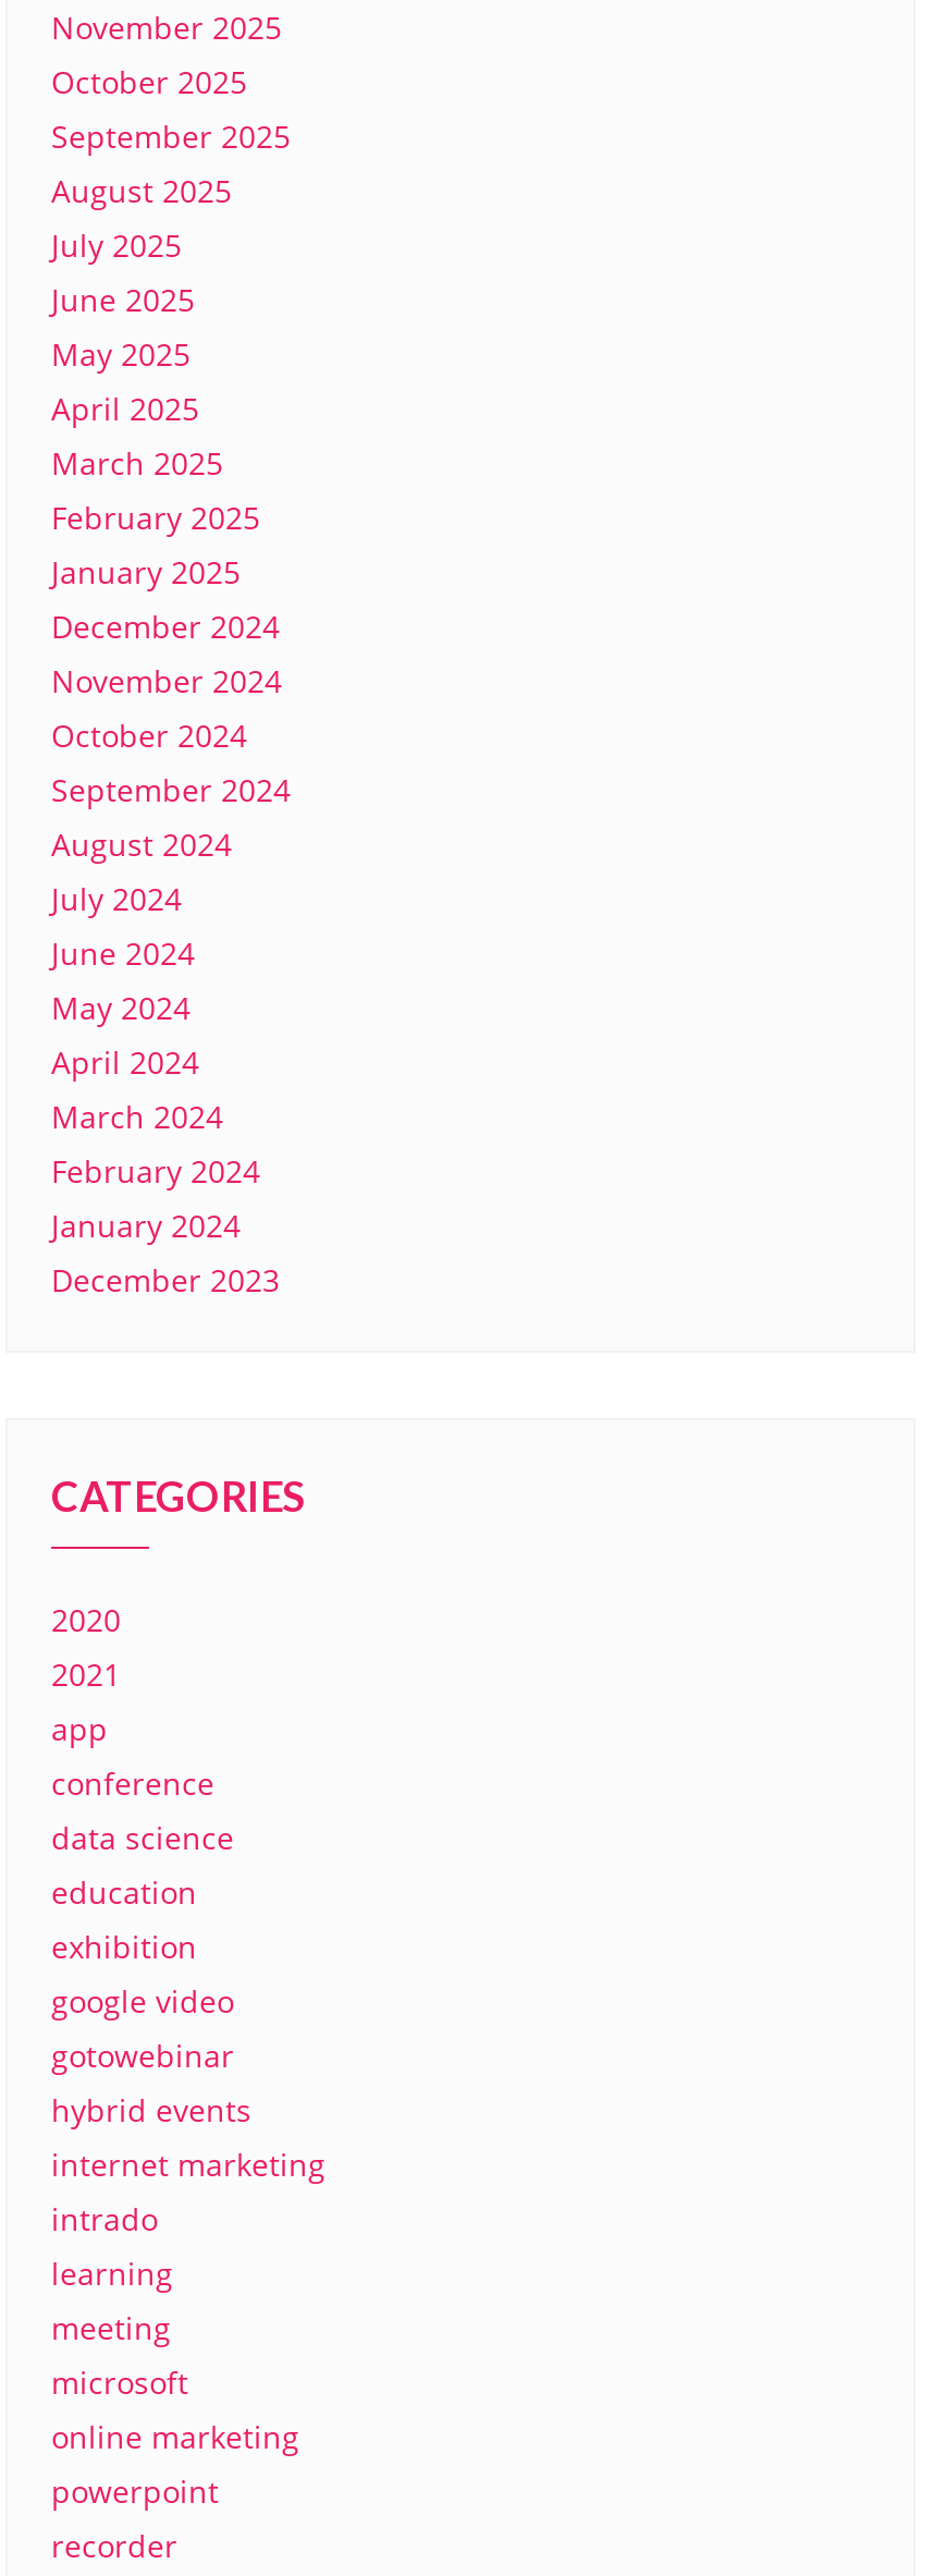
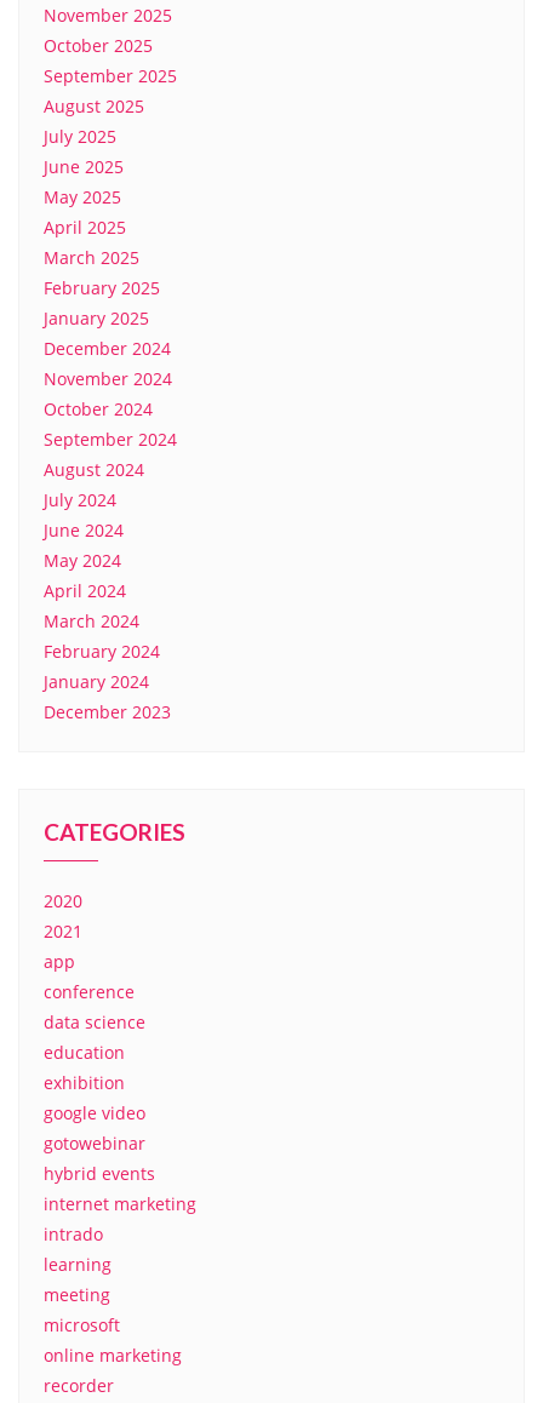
- powerpoint
